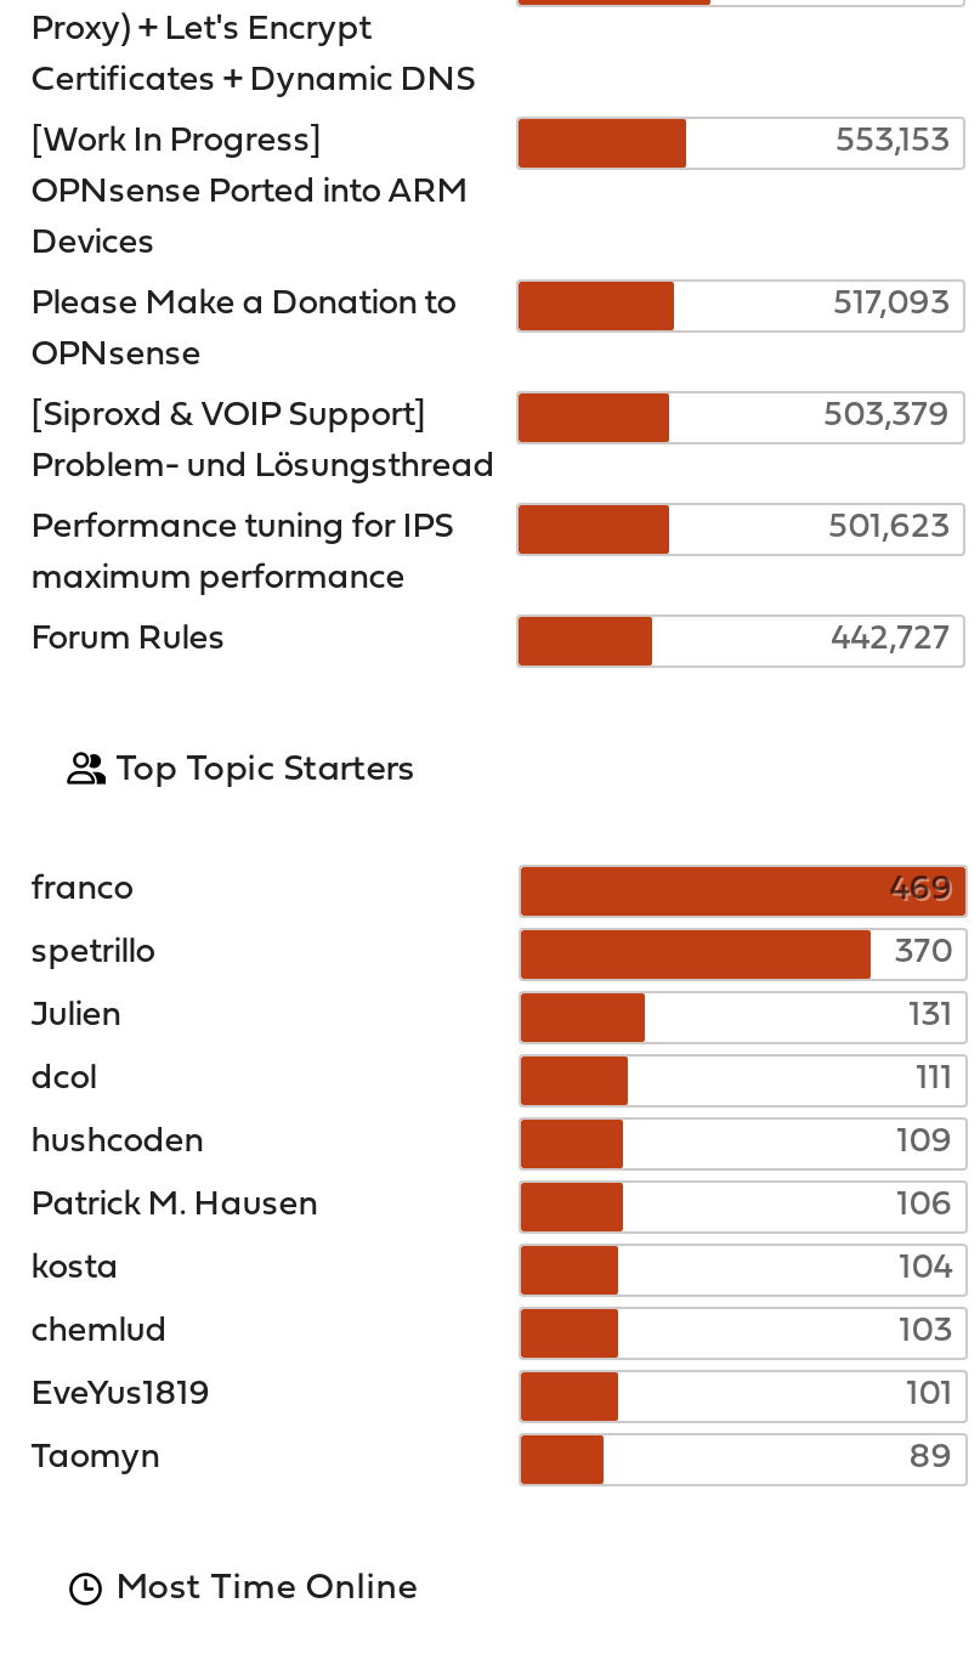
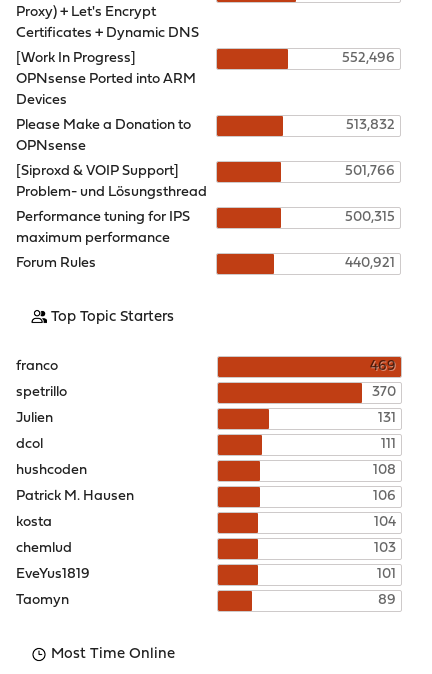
- 553,153
+ 552,496

- 517,093
+ 513,832

- 503,379
+ 501,766

- 501,623
+ 500,315

- 442,727
+ 440,921

- 109
+ 108
